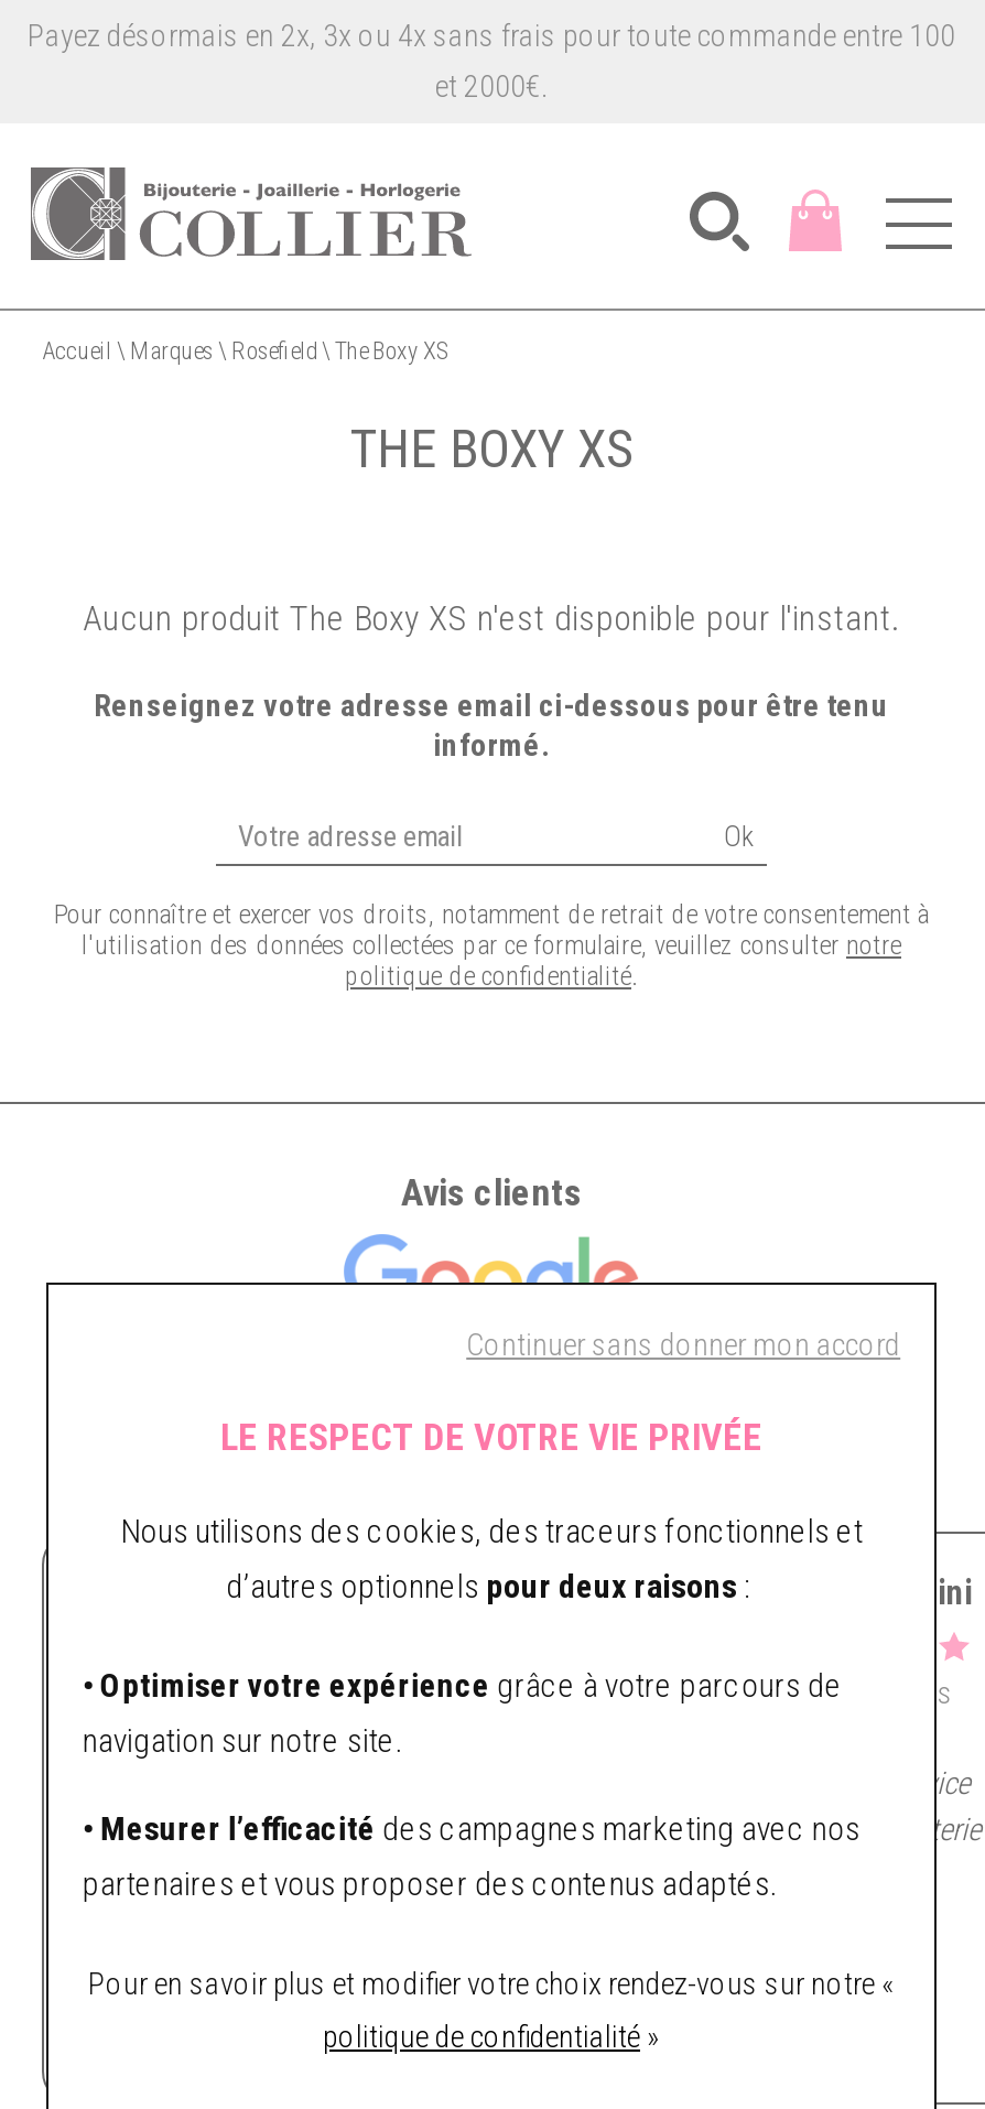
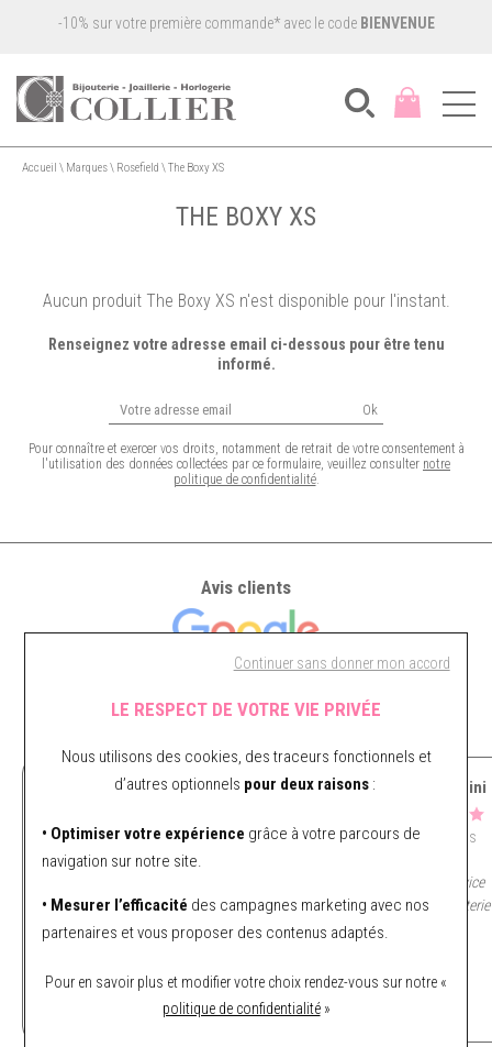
- Payez désormais en 2x, 3x ou 4x sans frais pour toute commande entre 100
- et 2000€.
+ -10% sur votre première commande* avec le code BIENVENUE
